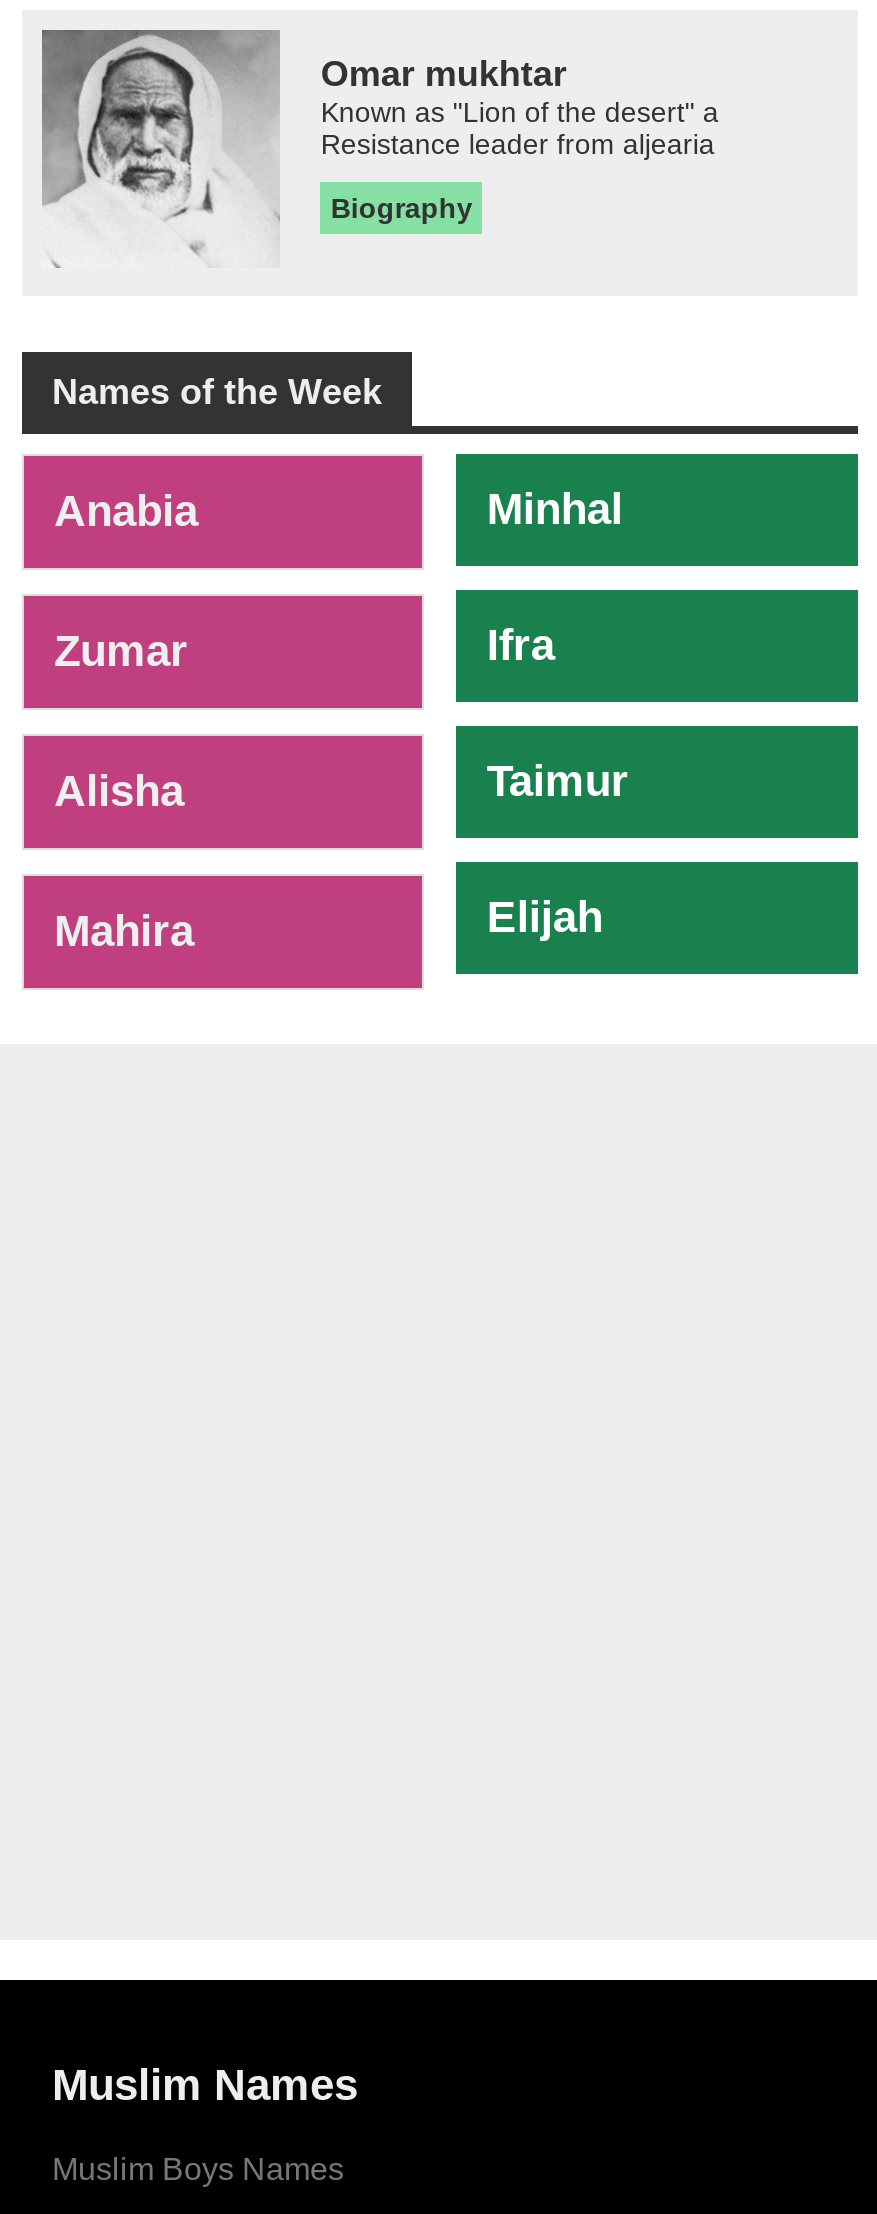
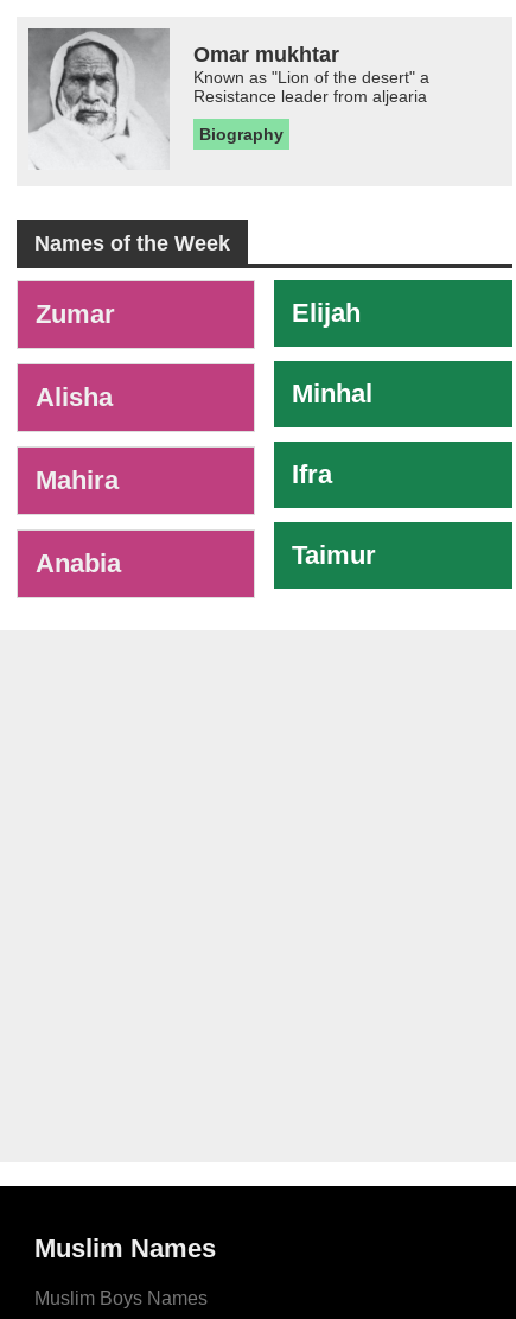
moved down: Anabia

moved down: Minhal | Ifra | Taimur

moved up: Zumar | Alisha | Mahira

moved up: Elijah
